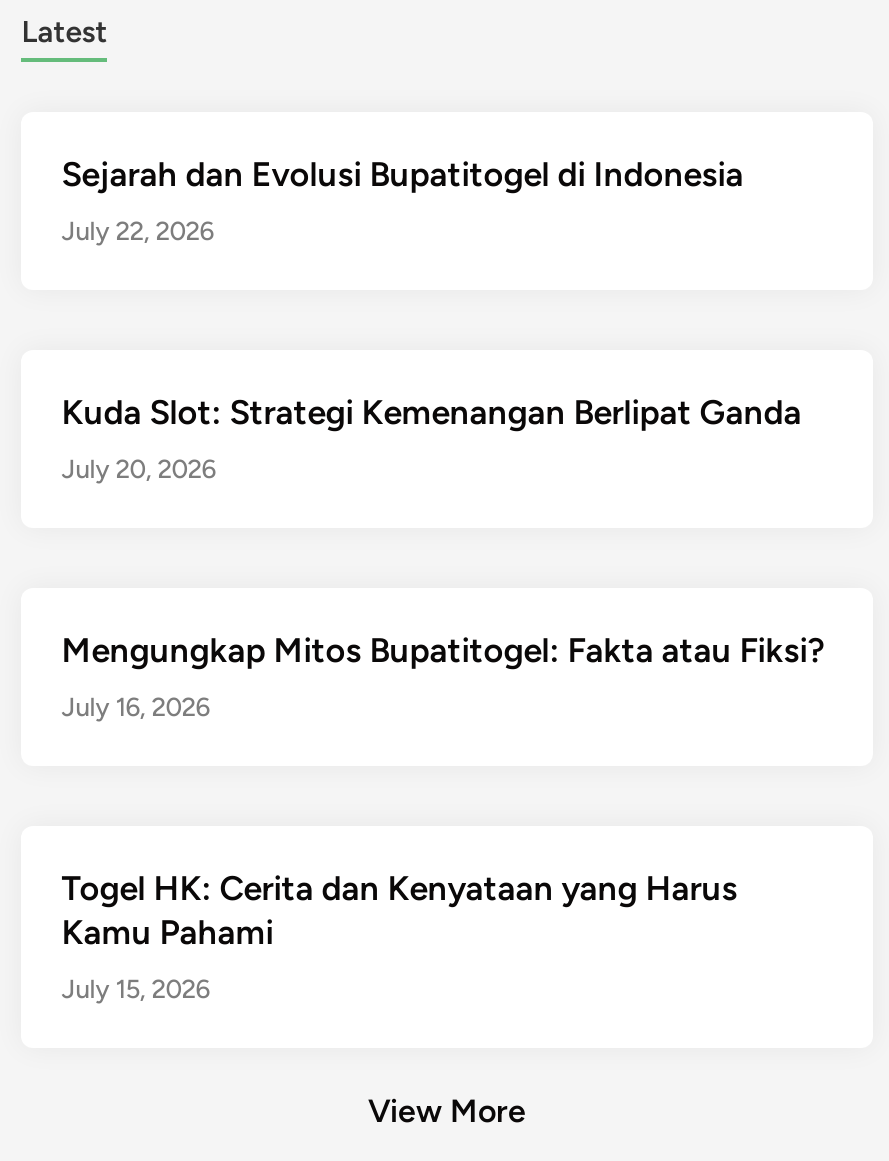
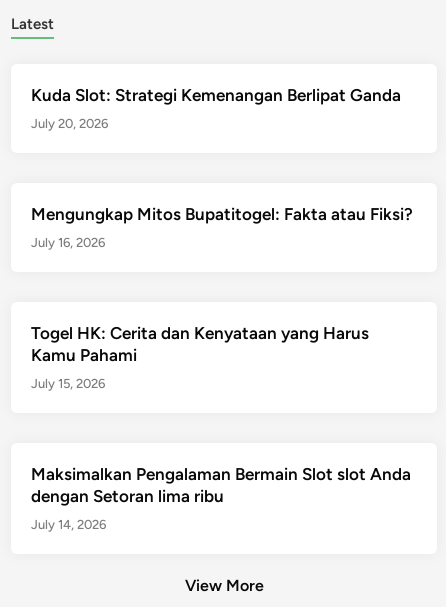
- Sejarah dan Evolusi Bupatitogel di Indonesia
- July 22, 2026

moved up: Kuda Slot: Strategi Kemenangan Berlipat Ganda | July 20, 2026 | Mengungkap Mitos Bupatitogel: Fakta atau Fiksi? | July 16, 2026 | Togel HK: Cerita dan Kenyataan yang Harus | Kamu Pahami | July 15, 2026

+ Maksimalkan Pengalaman Bermain Slot slot Anda
+ dengan Setoran lima ribu
+ July 14, 2026
